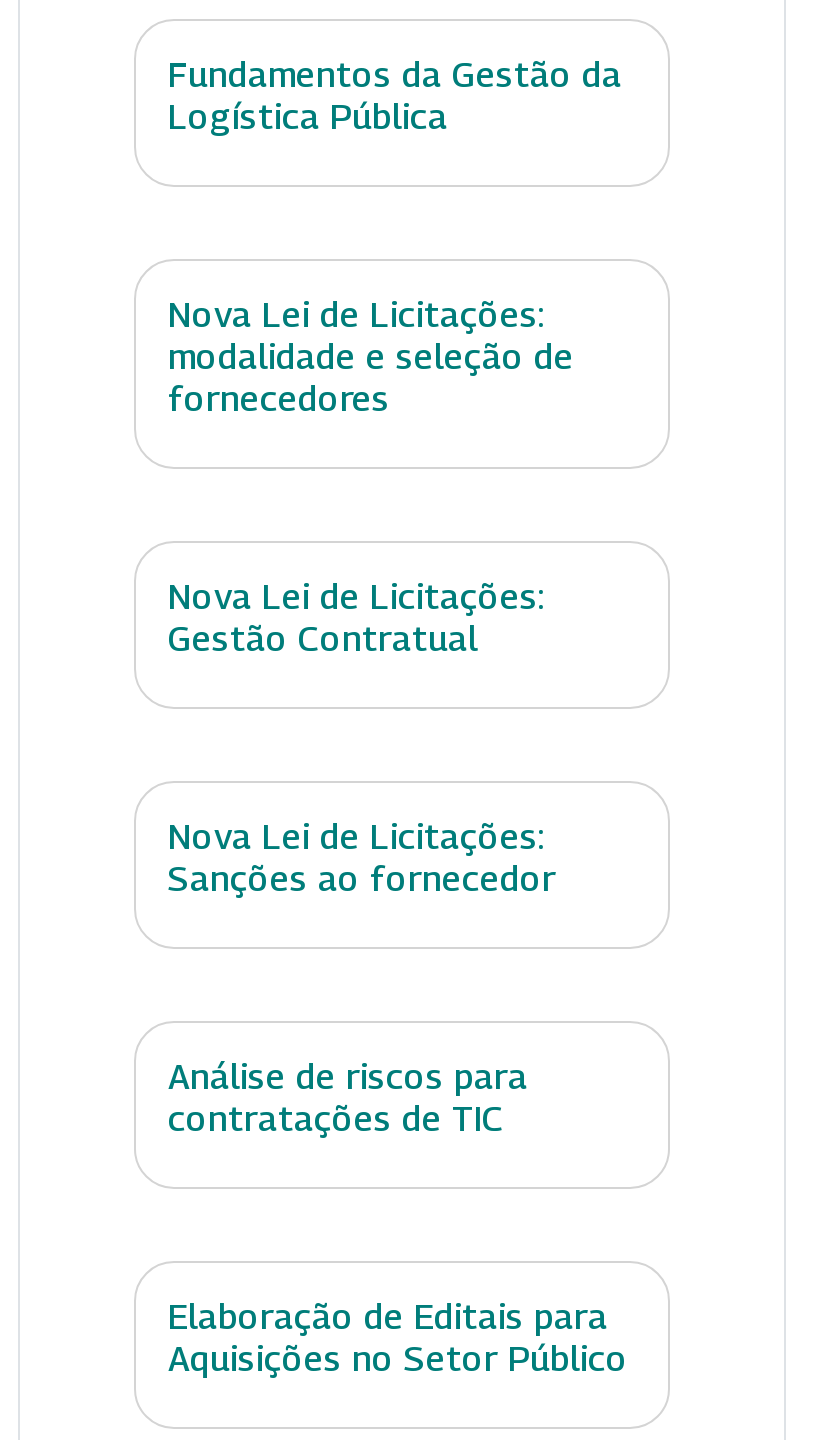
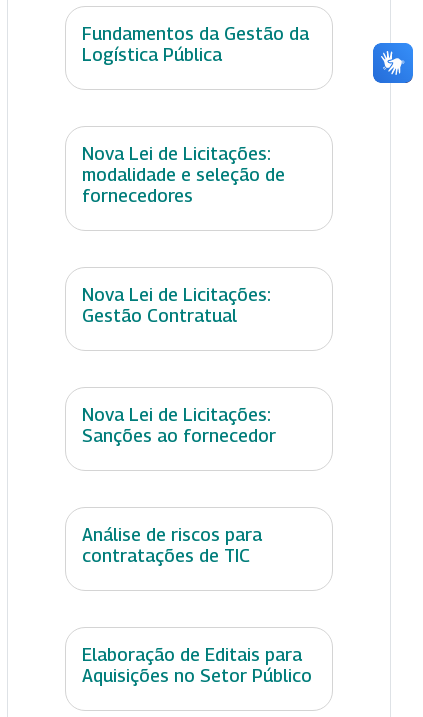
+ [image]
